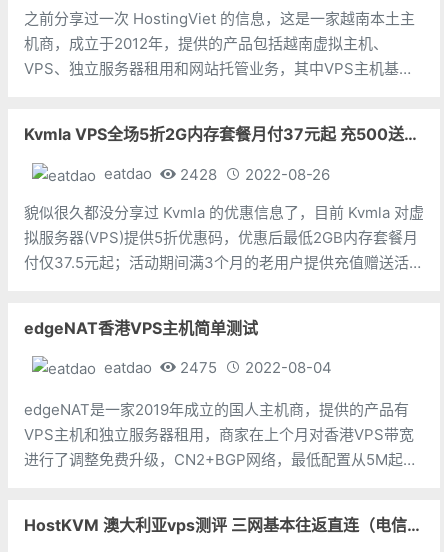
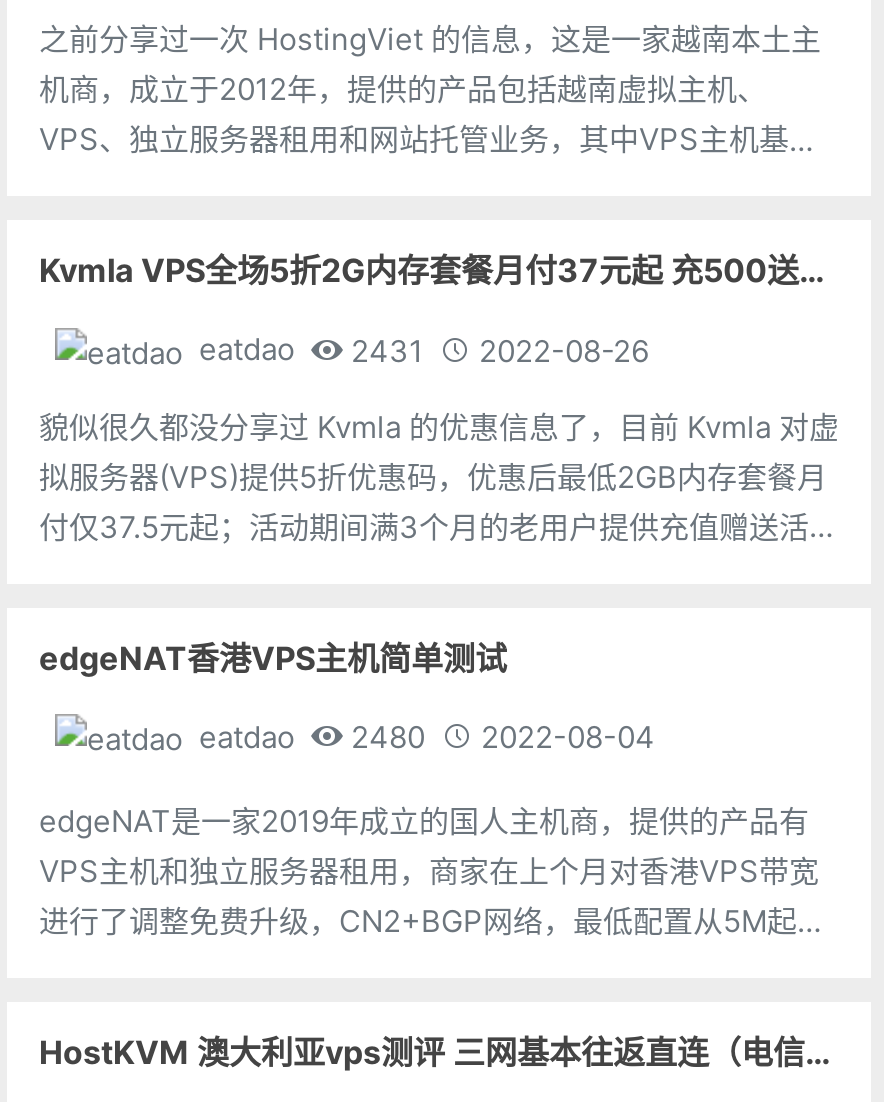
- eatdao 2428 2022-08-26
+ eatdao 2431 2022-08-26

- eatdao 2475 2022-08-04
+ eatdao 2480 2022-08-04
